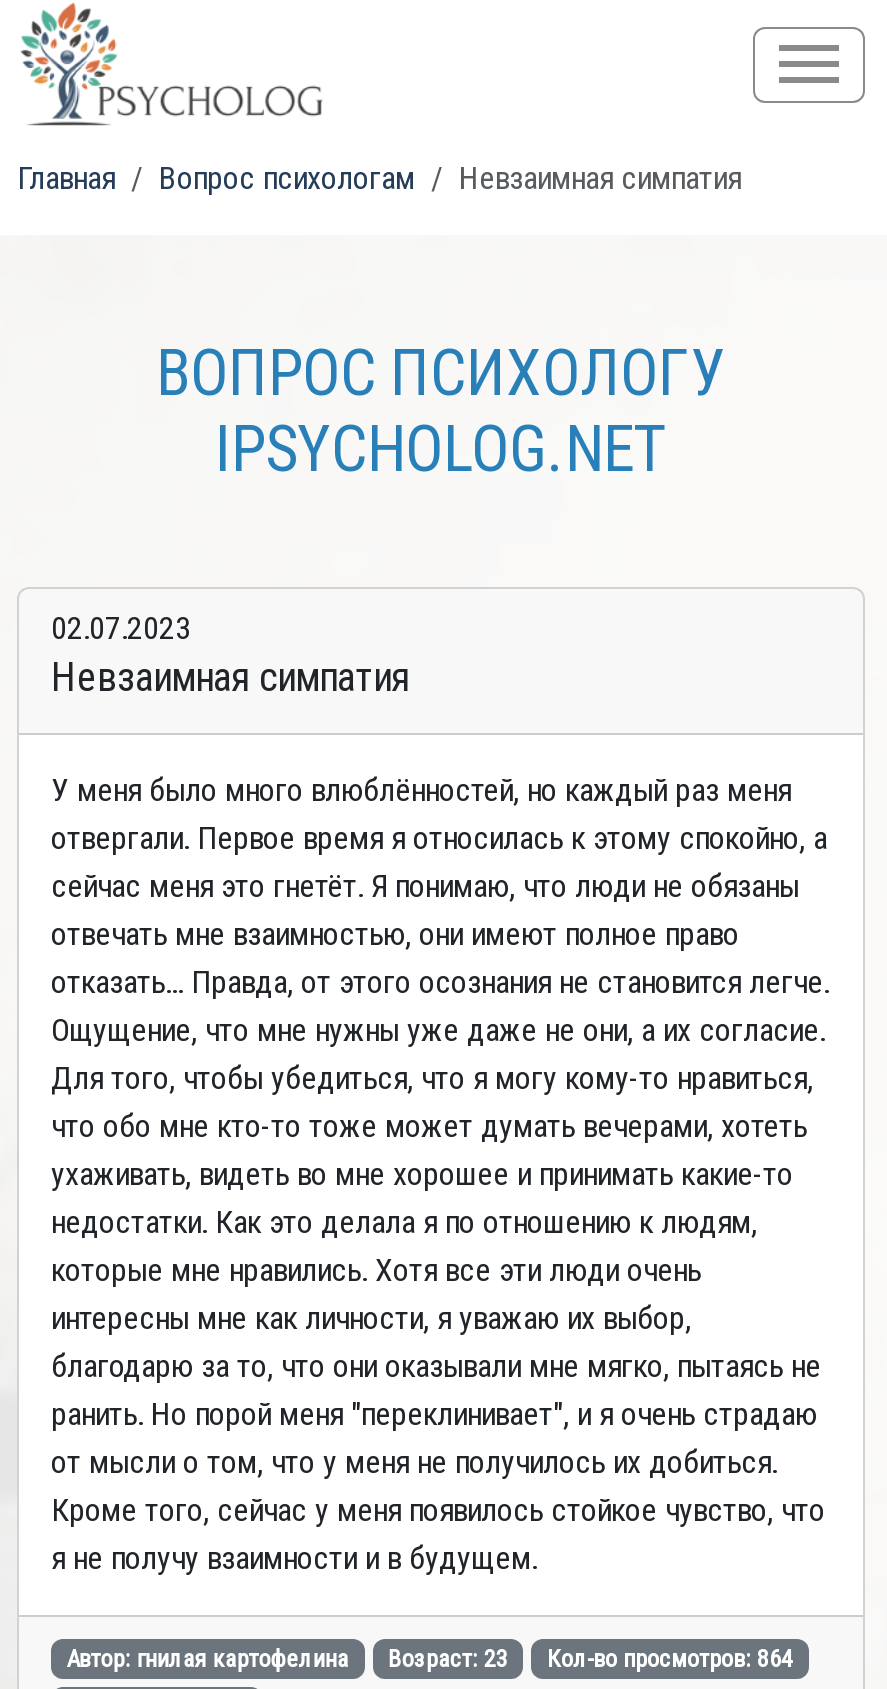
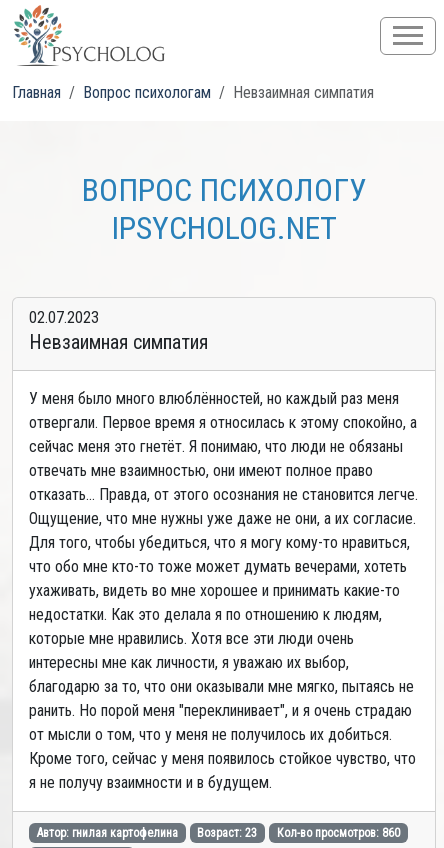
- Кол-во просмотров: 864
+ Кол-во просмотров: 860
